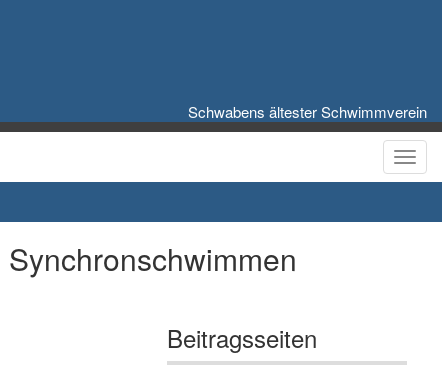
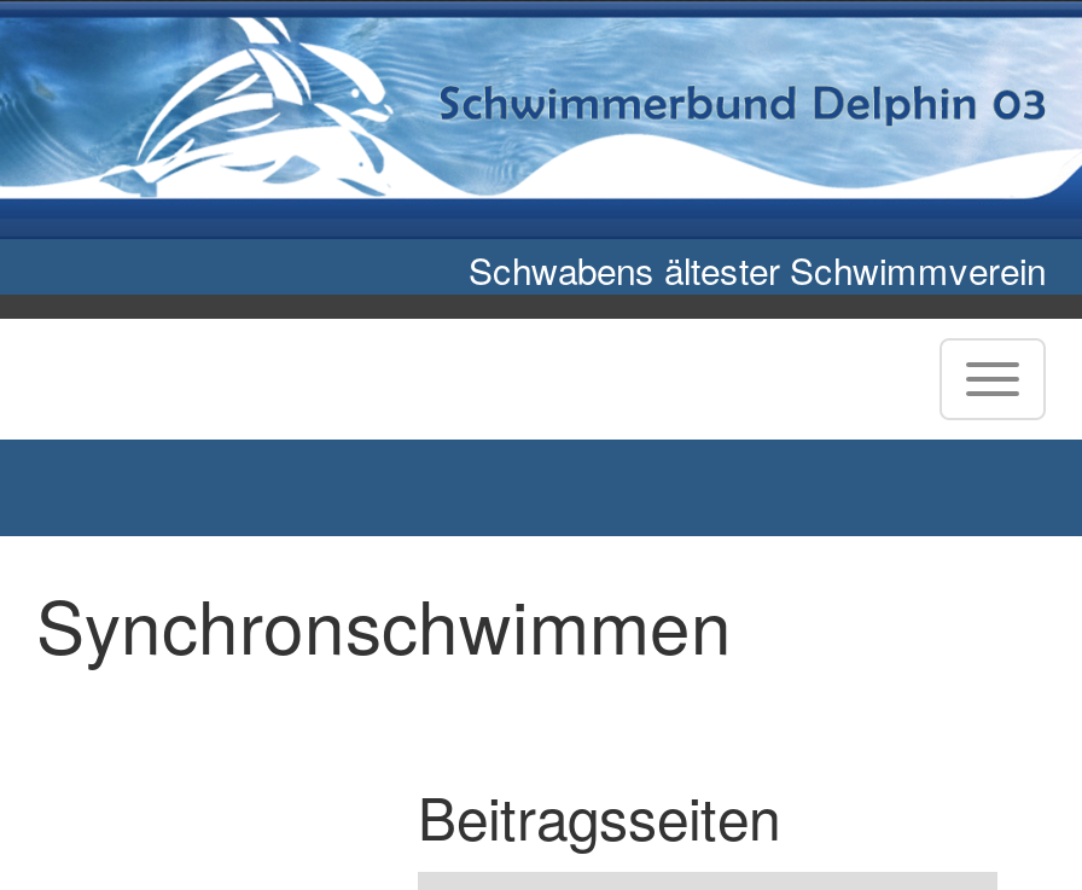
+ [image]
